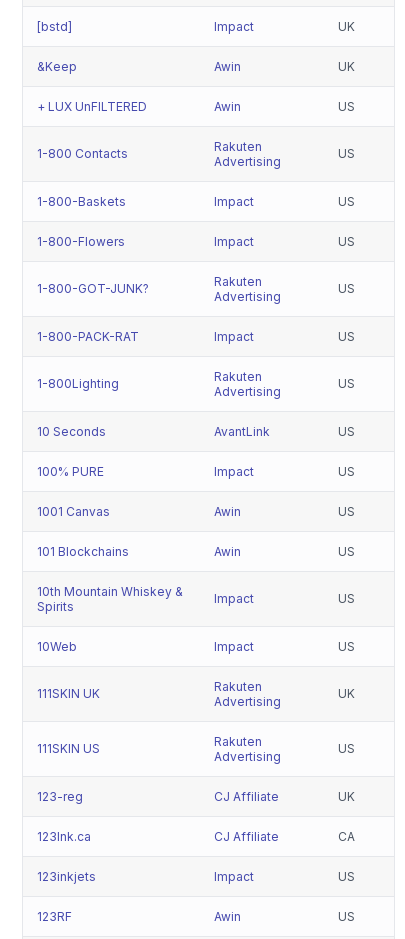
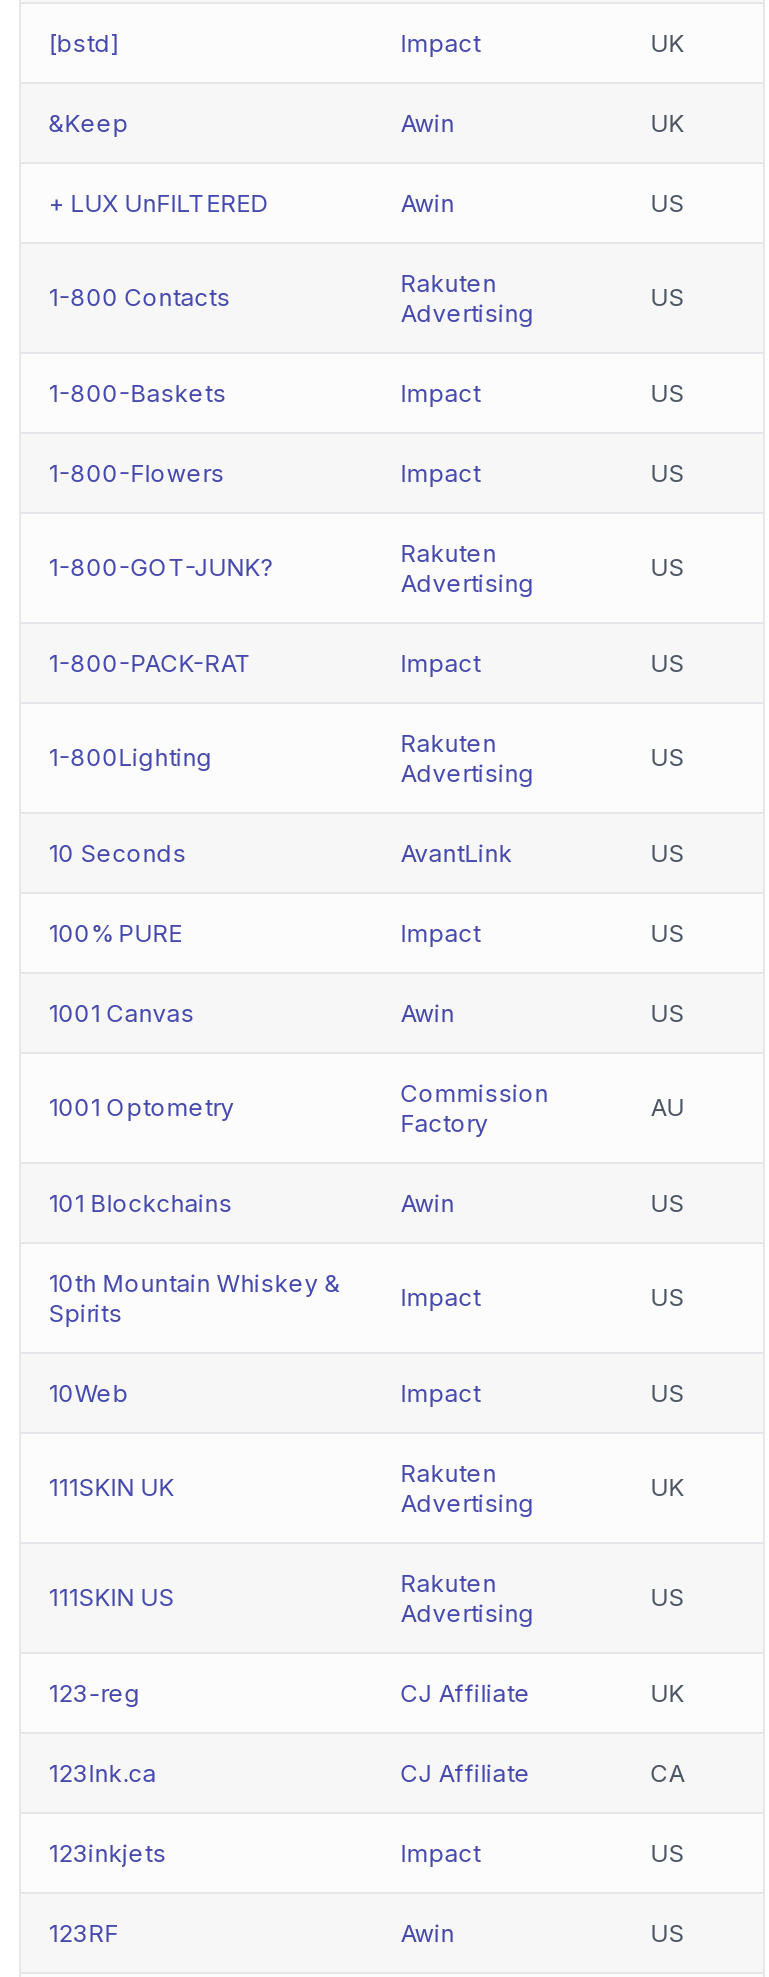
+ 1001 Optometry
+ Commission
+ Factory

+ AU
